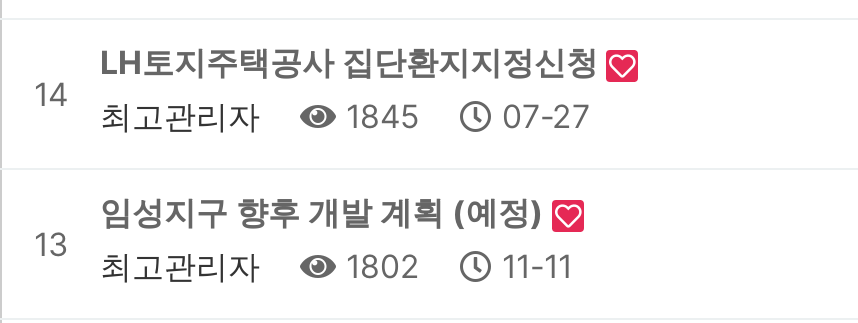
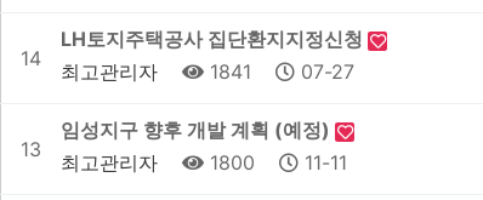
- 최고관리자 1845 07-27
+ 최고관리자 1841 07-27

- 최고관리자 1802 11-11
+ 최고관리자 1800 11-11
